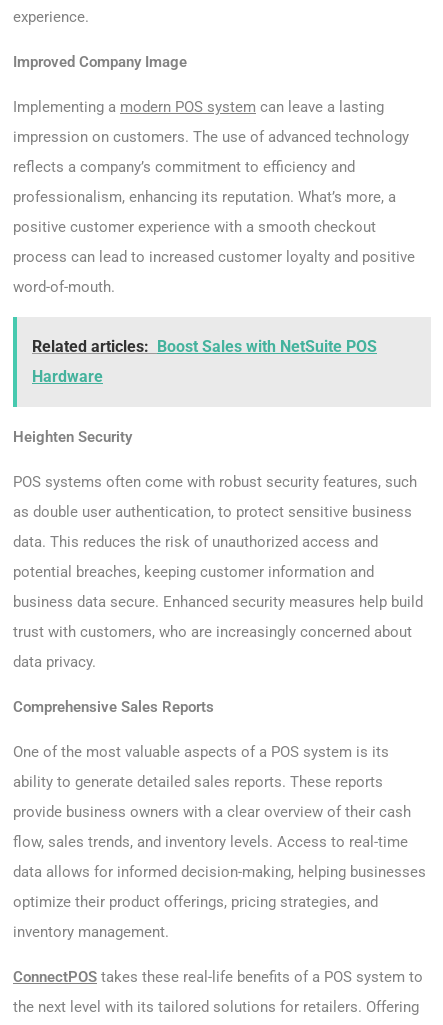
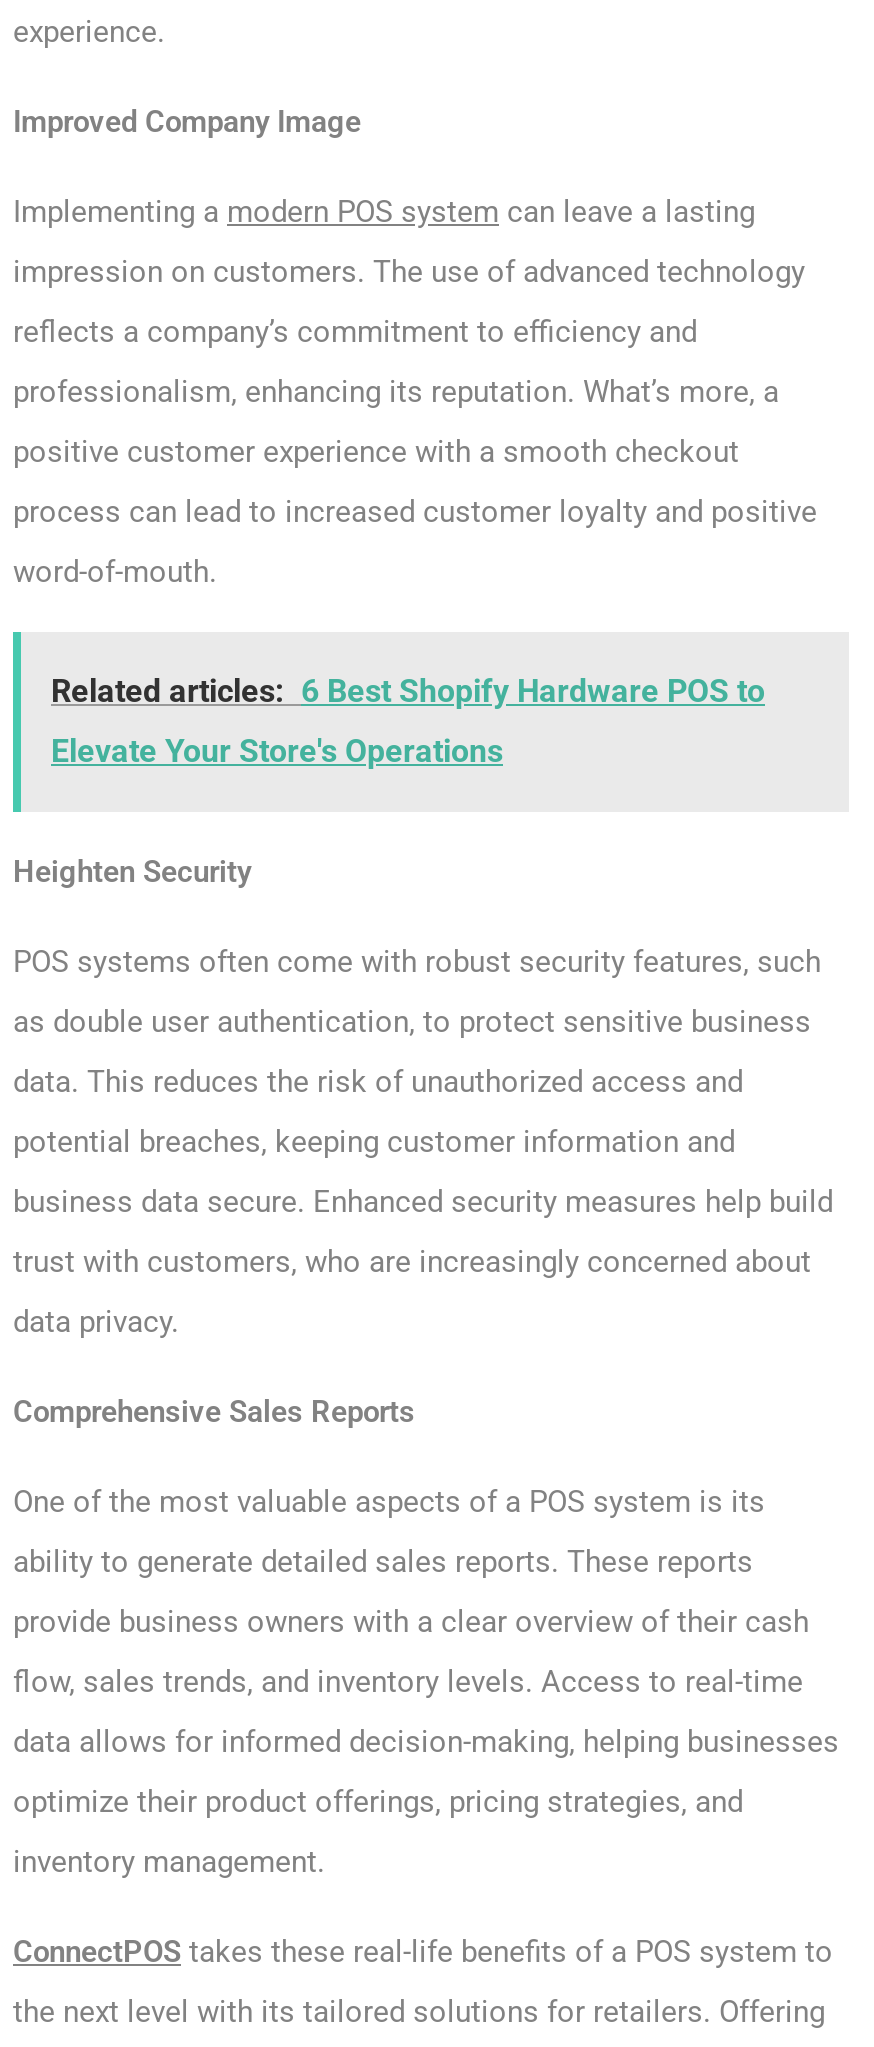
- Related articles: Boost Sales with NetSuite POS
+ Related articles: 6 Best Shopify Hardware POS to

- Hardware
+ Elevate Your Store's Operations
